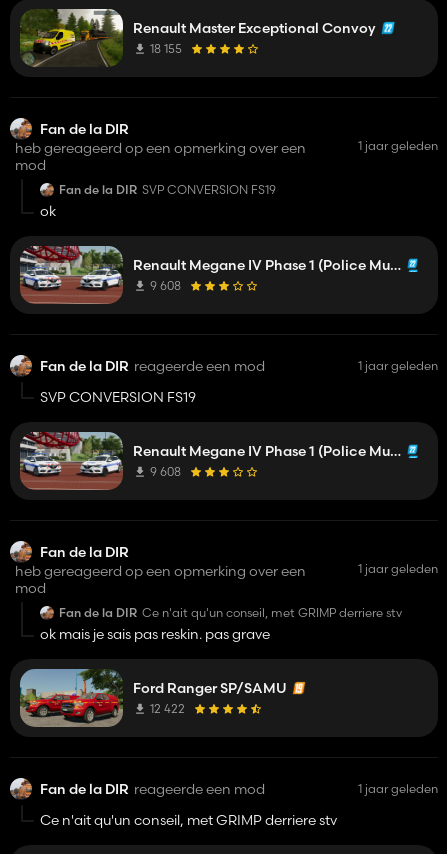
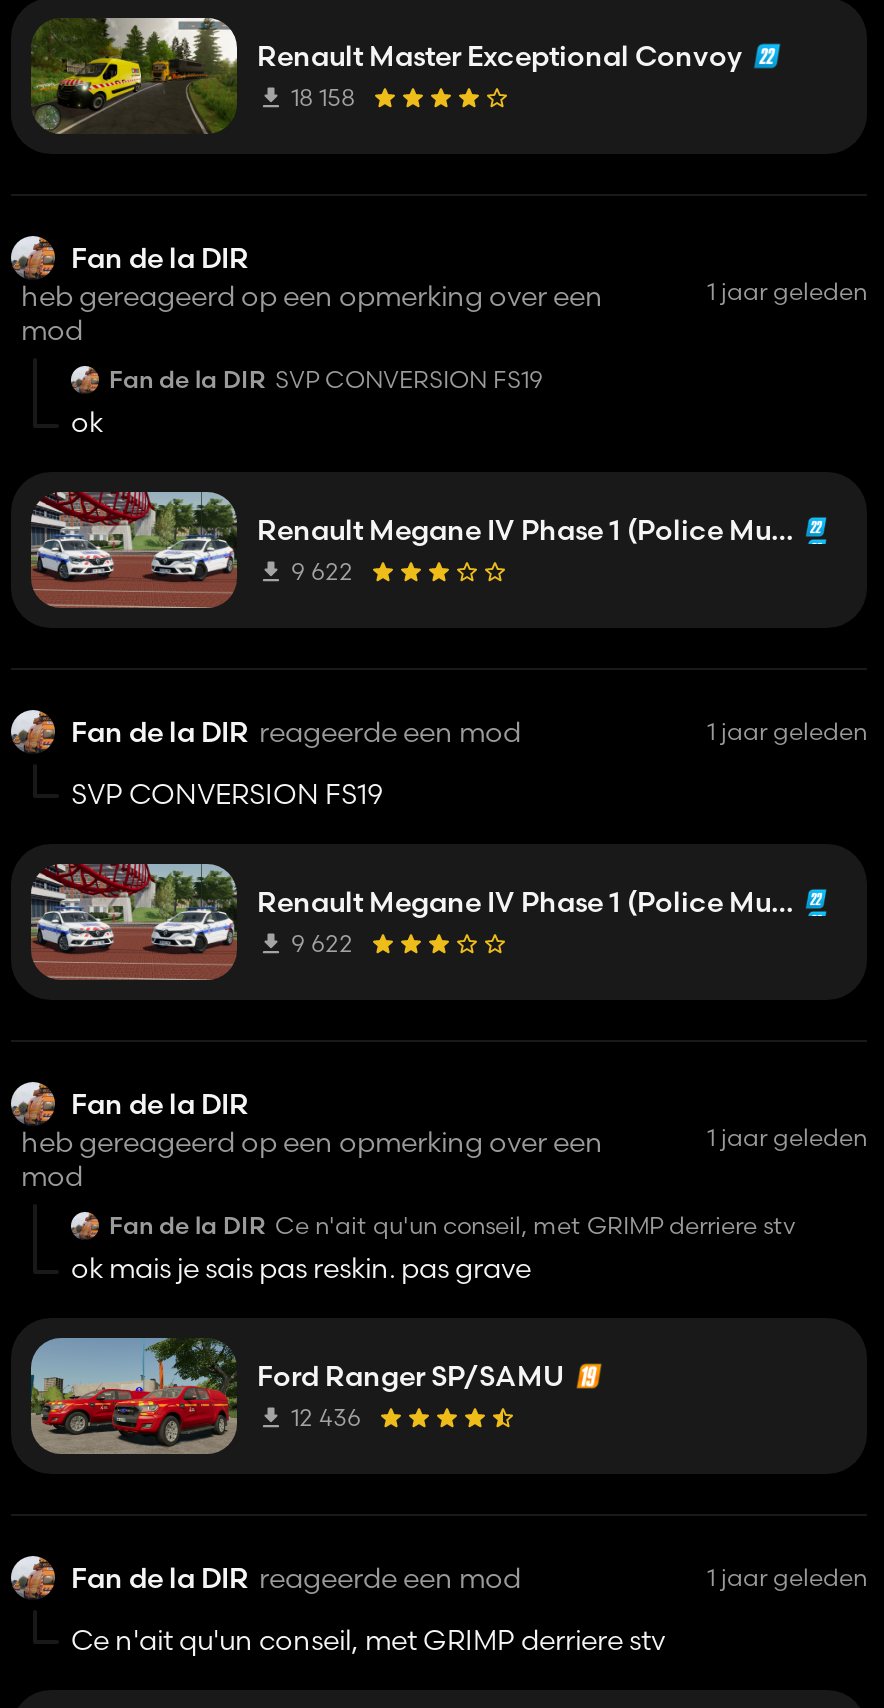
- 18 155
+ 18 158

- 9 608
+ 9 622

- 9 608
+ 9 622

- 12 422
+ 12 436
